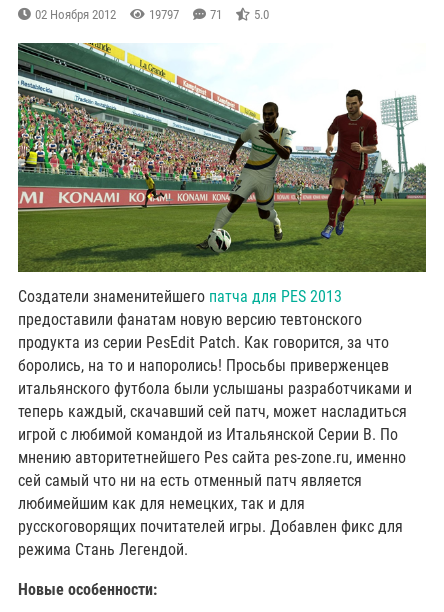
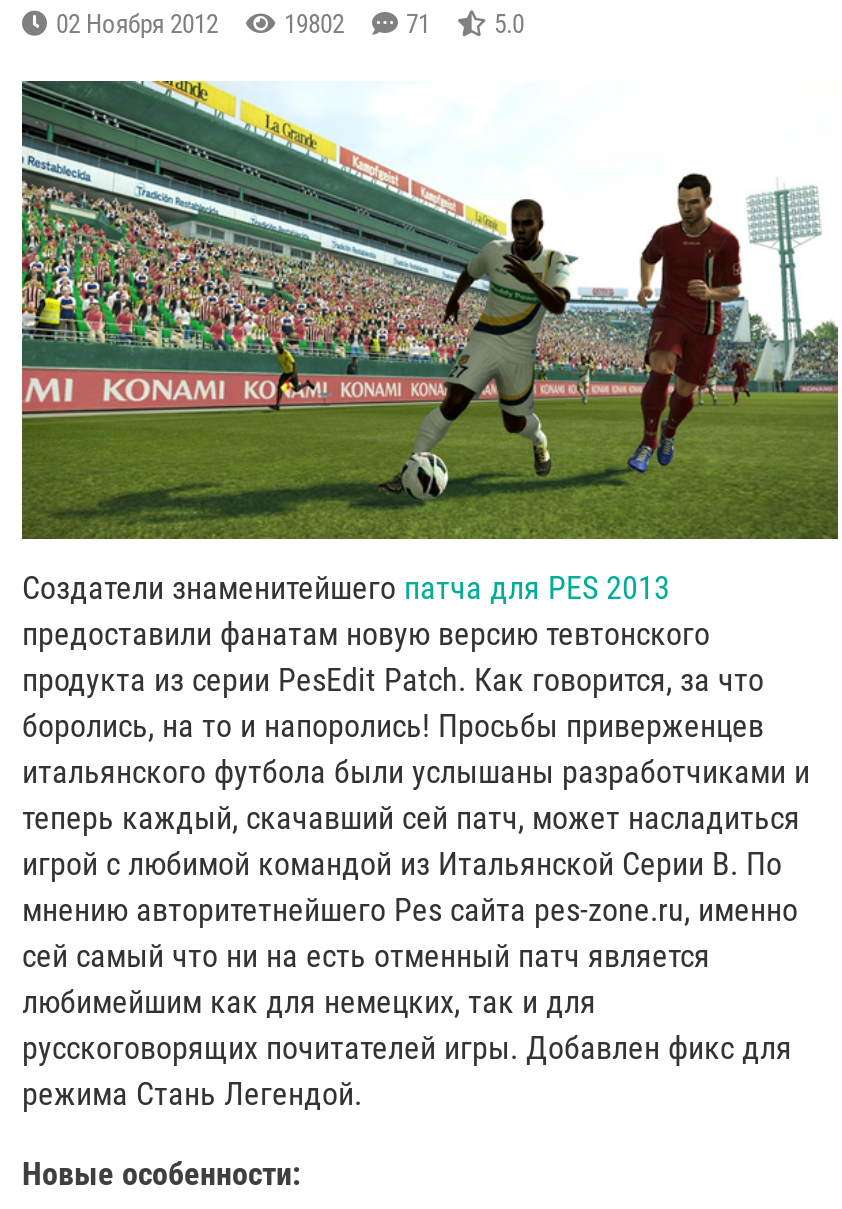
- 19797
+ 19802
